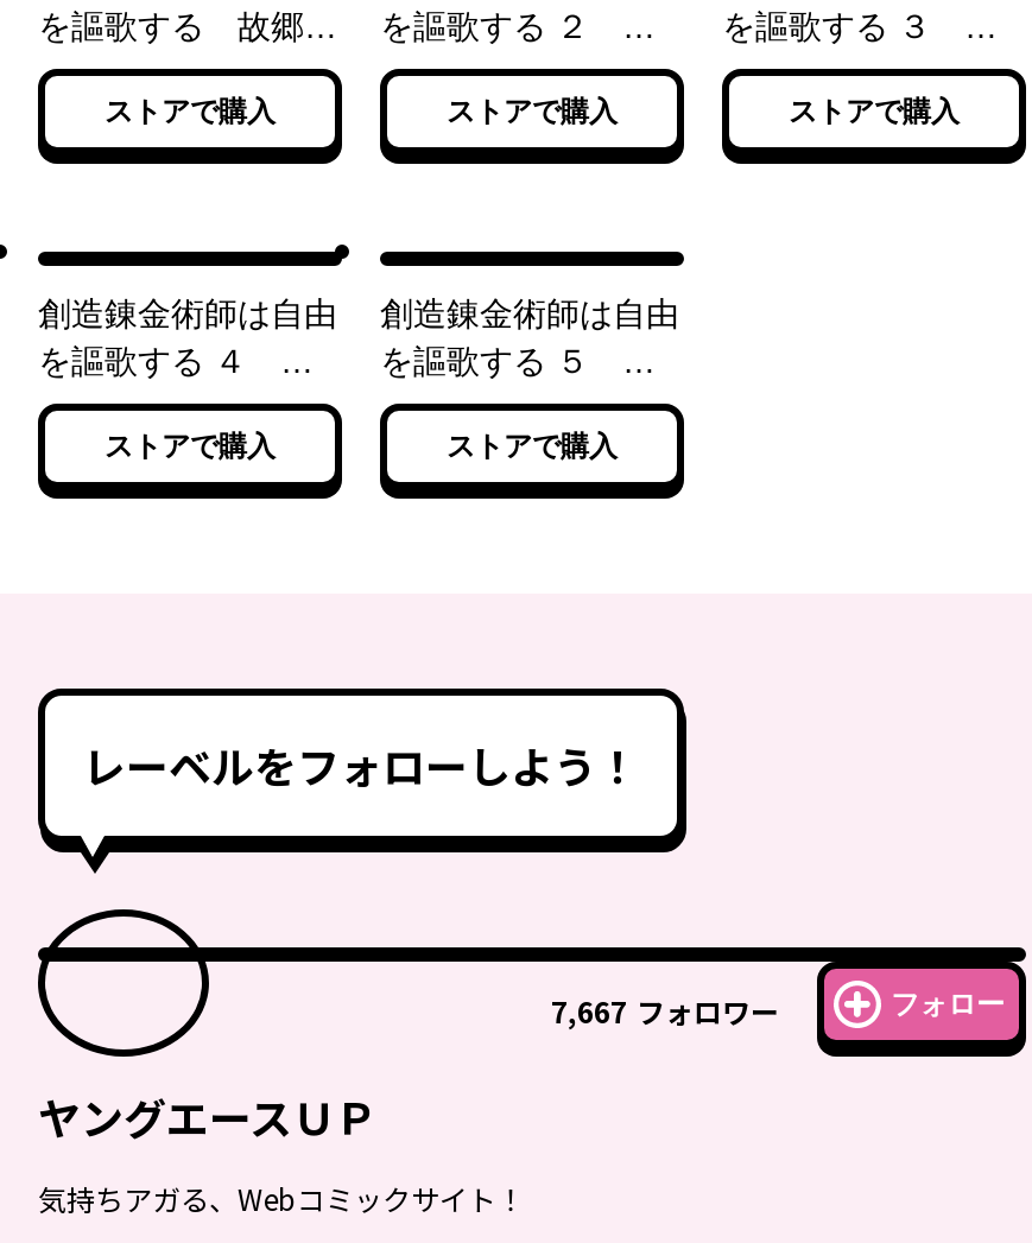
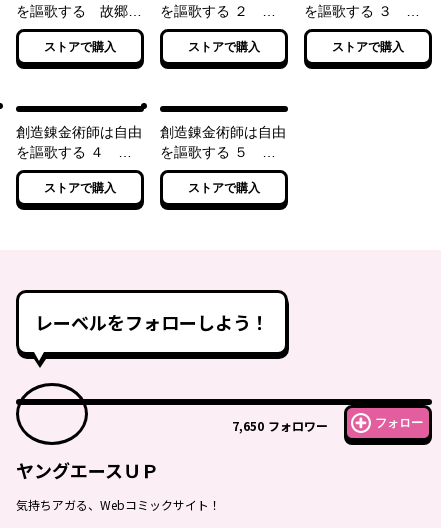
- 7,667 フォロワー
+ 7,650 フォロワー
